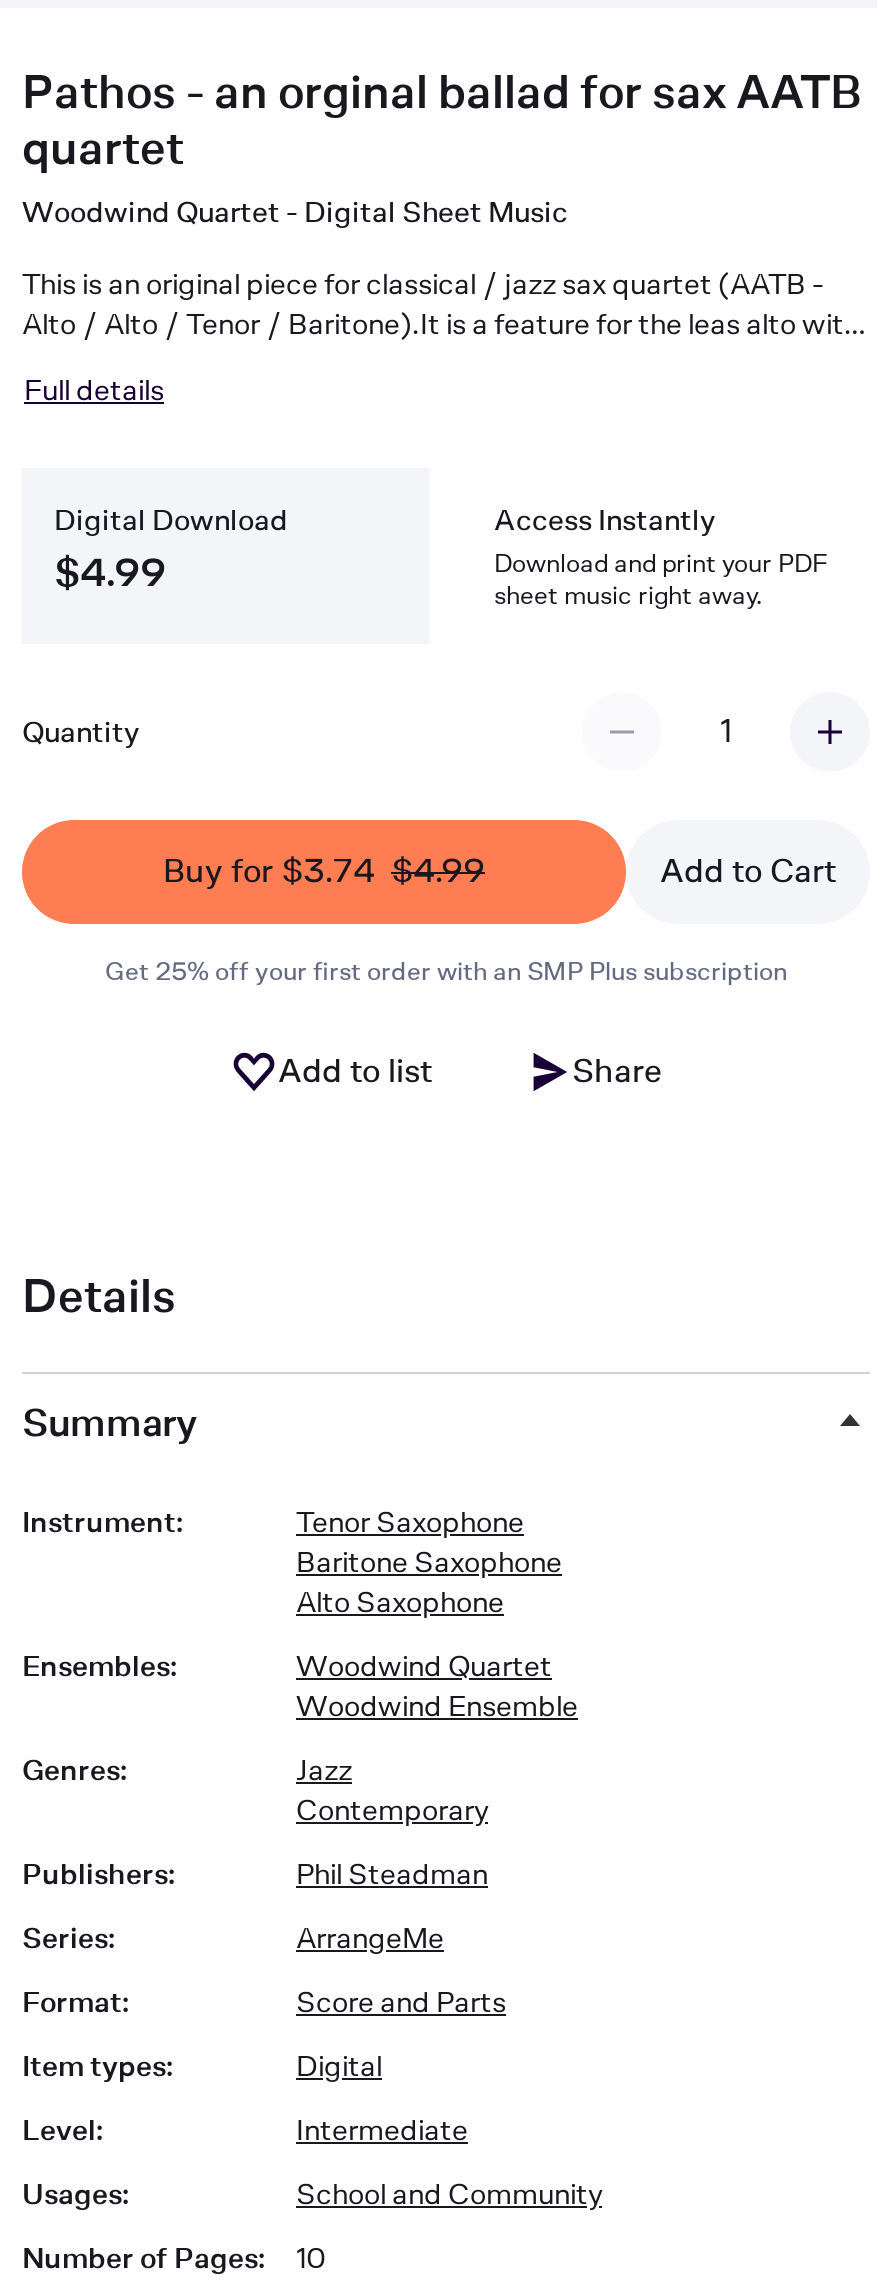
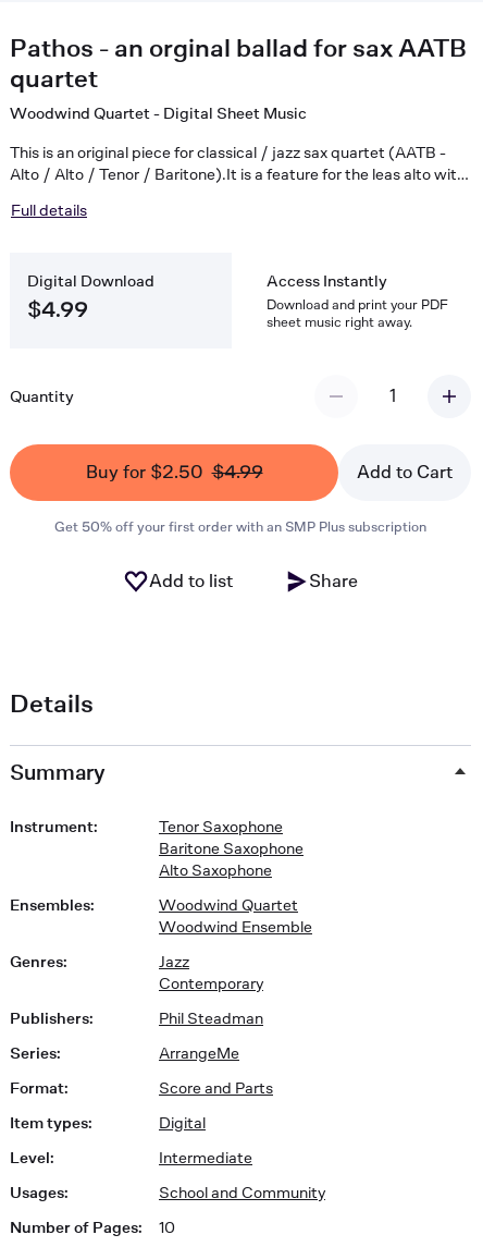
- Buy for $3.74 $4.99
+ Buy for $2.50 $4.99

- Get 25% off your first order with an SMP Plus subscription
+ Get 50% off your first order with an SMP Plus subscription
